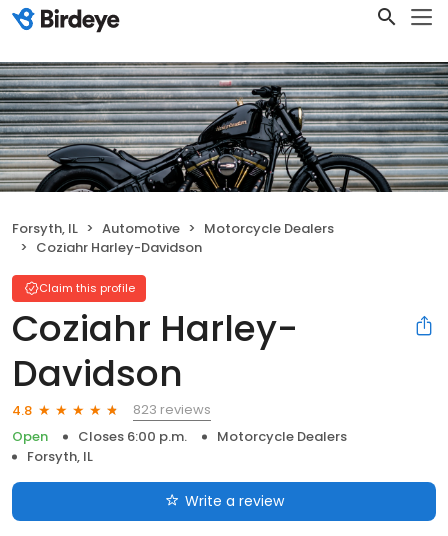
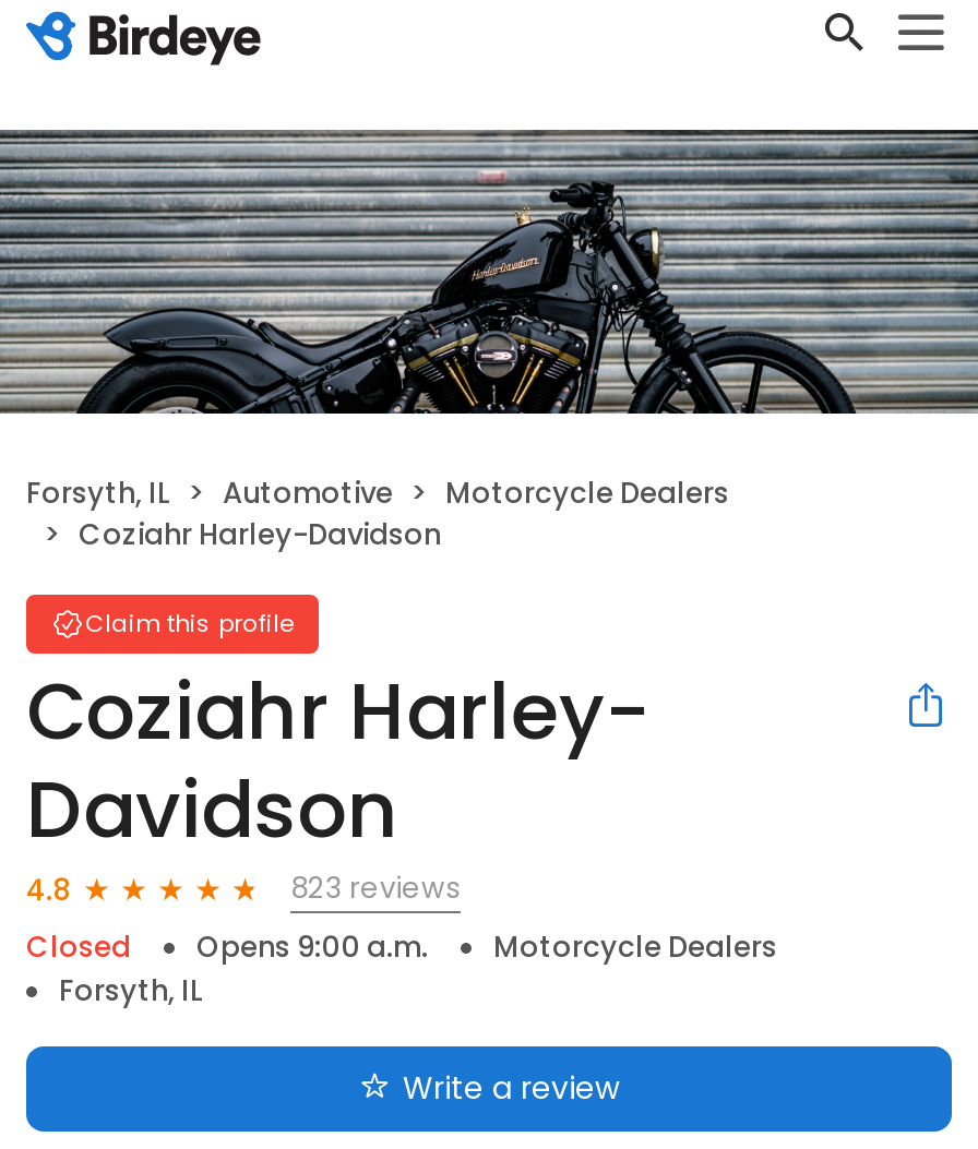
- Open
- Closes 6:00 p.m.
+ Closed
+ Opens 9:00 a.m.
